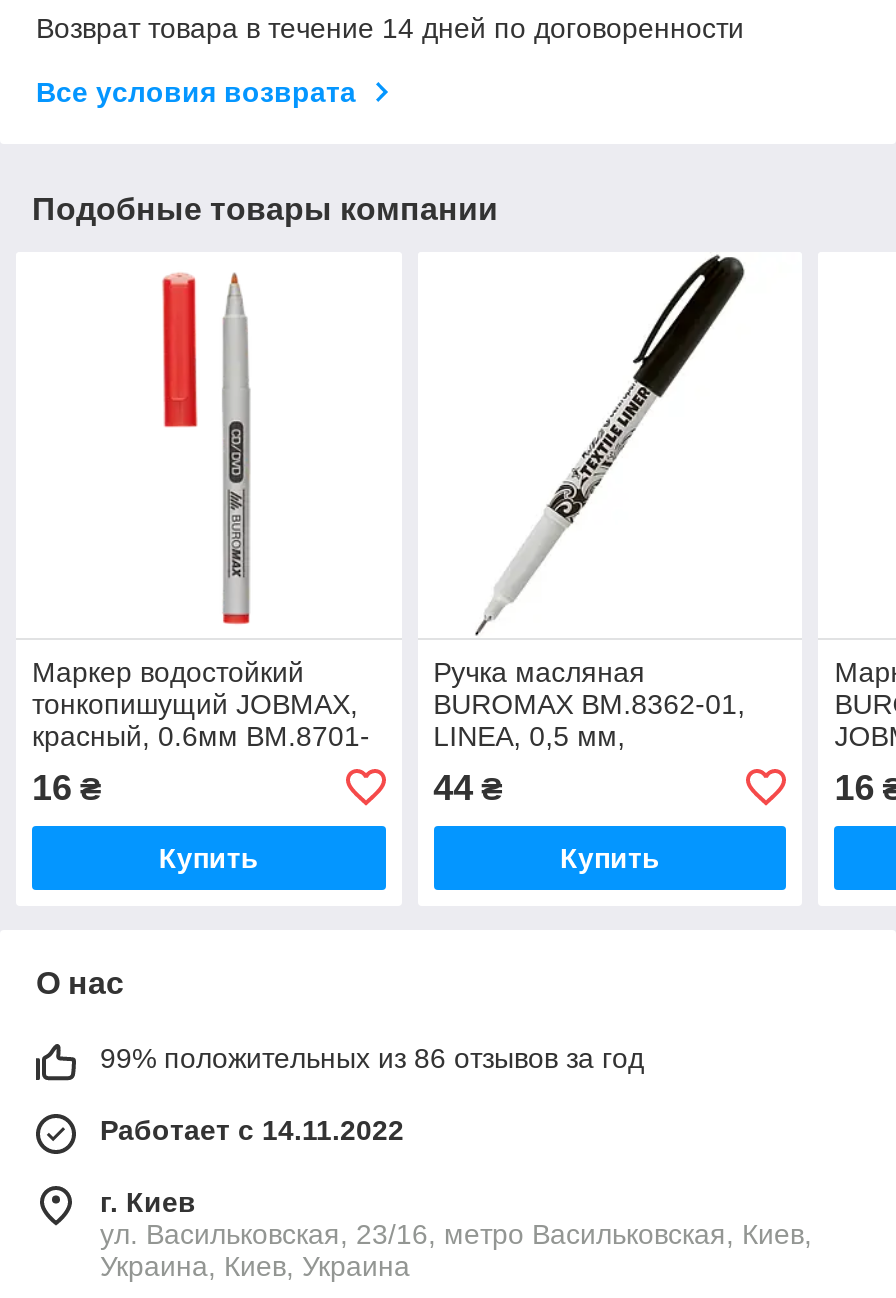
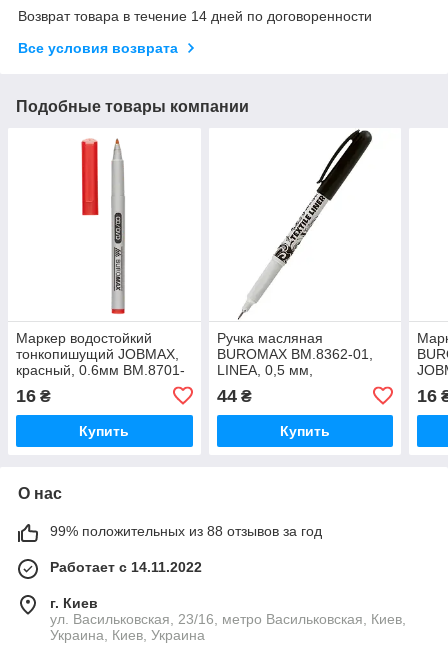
- 99% положительных из 86 отзывов за год
+ 99% положительных из 88 отзывов за год
